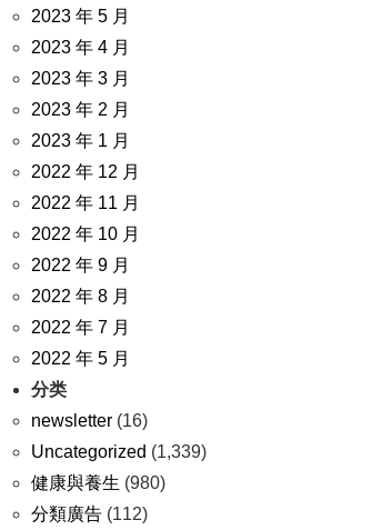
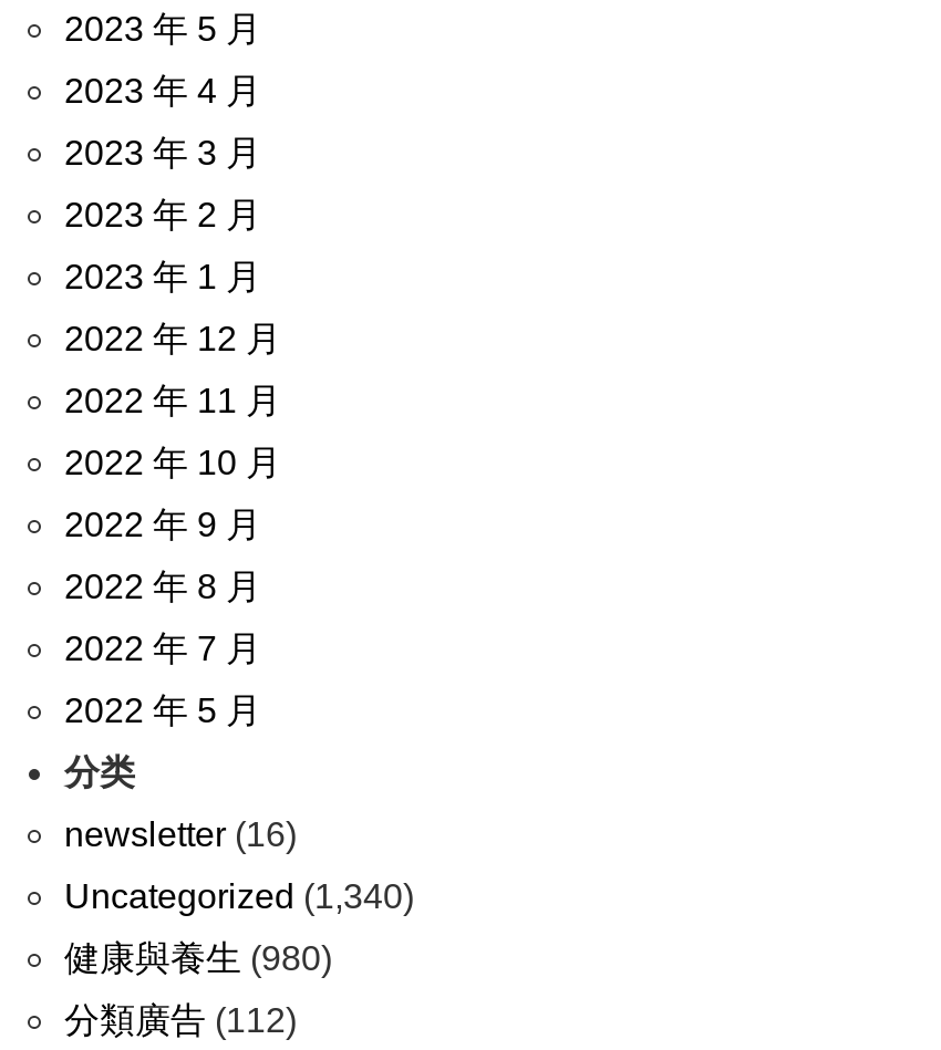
- Uncategorized (1,339)
+ Uncategorized (1,340)
